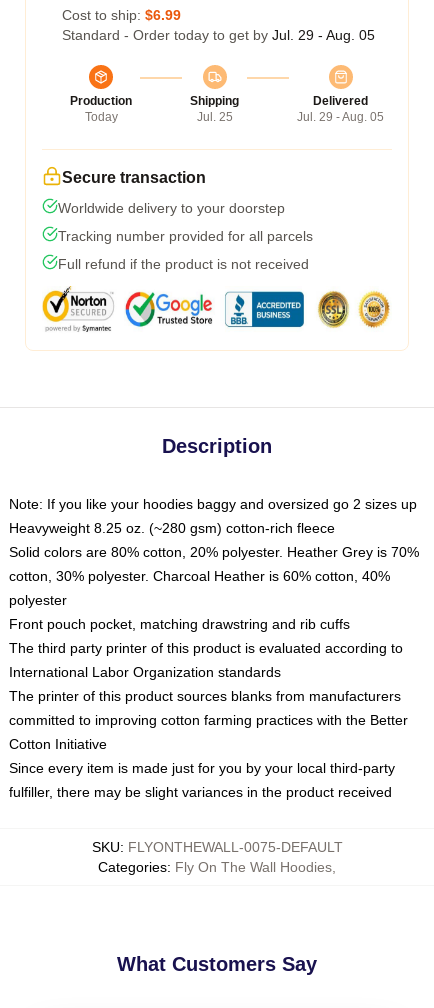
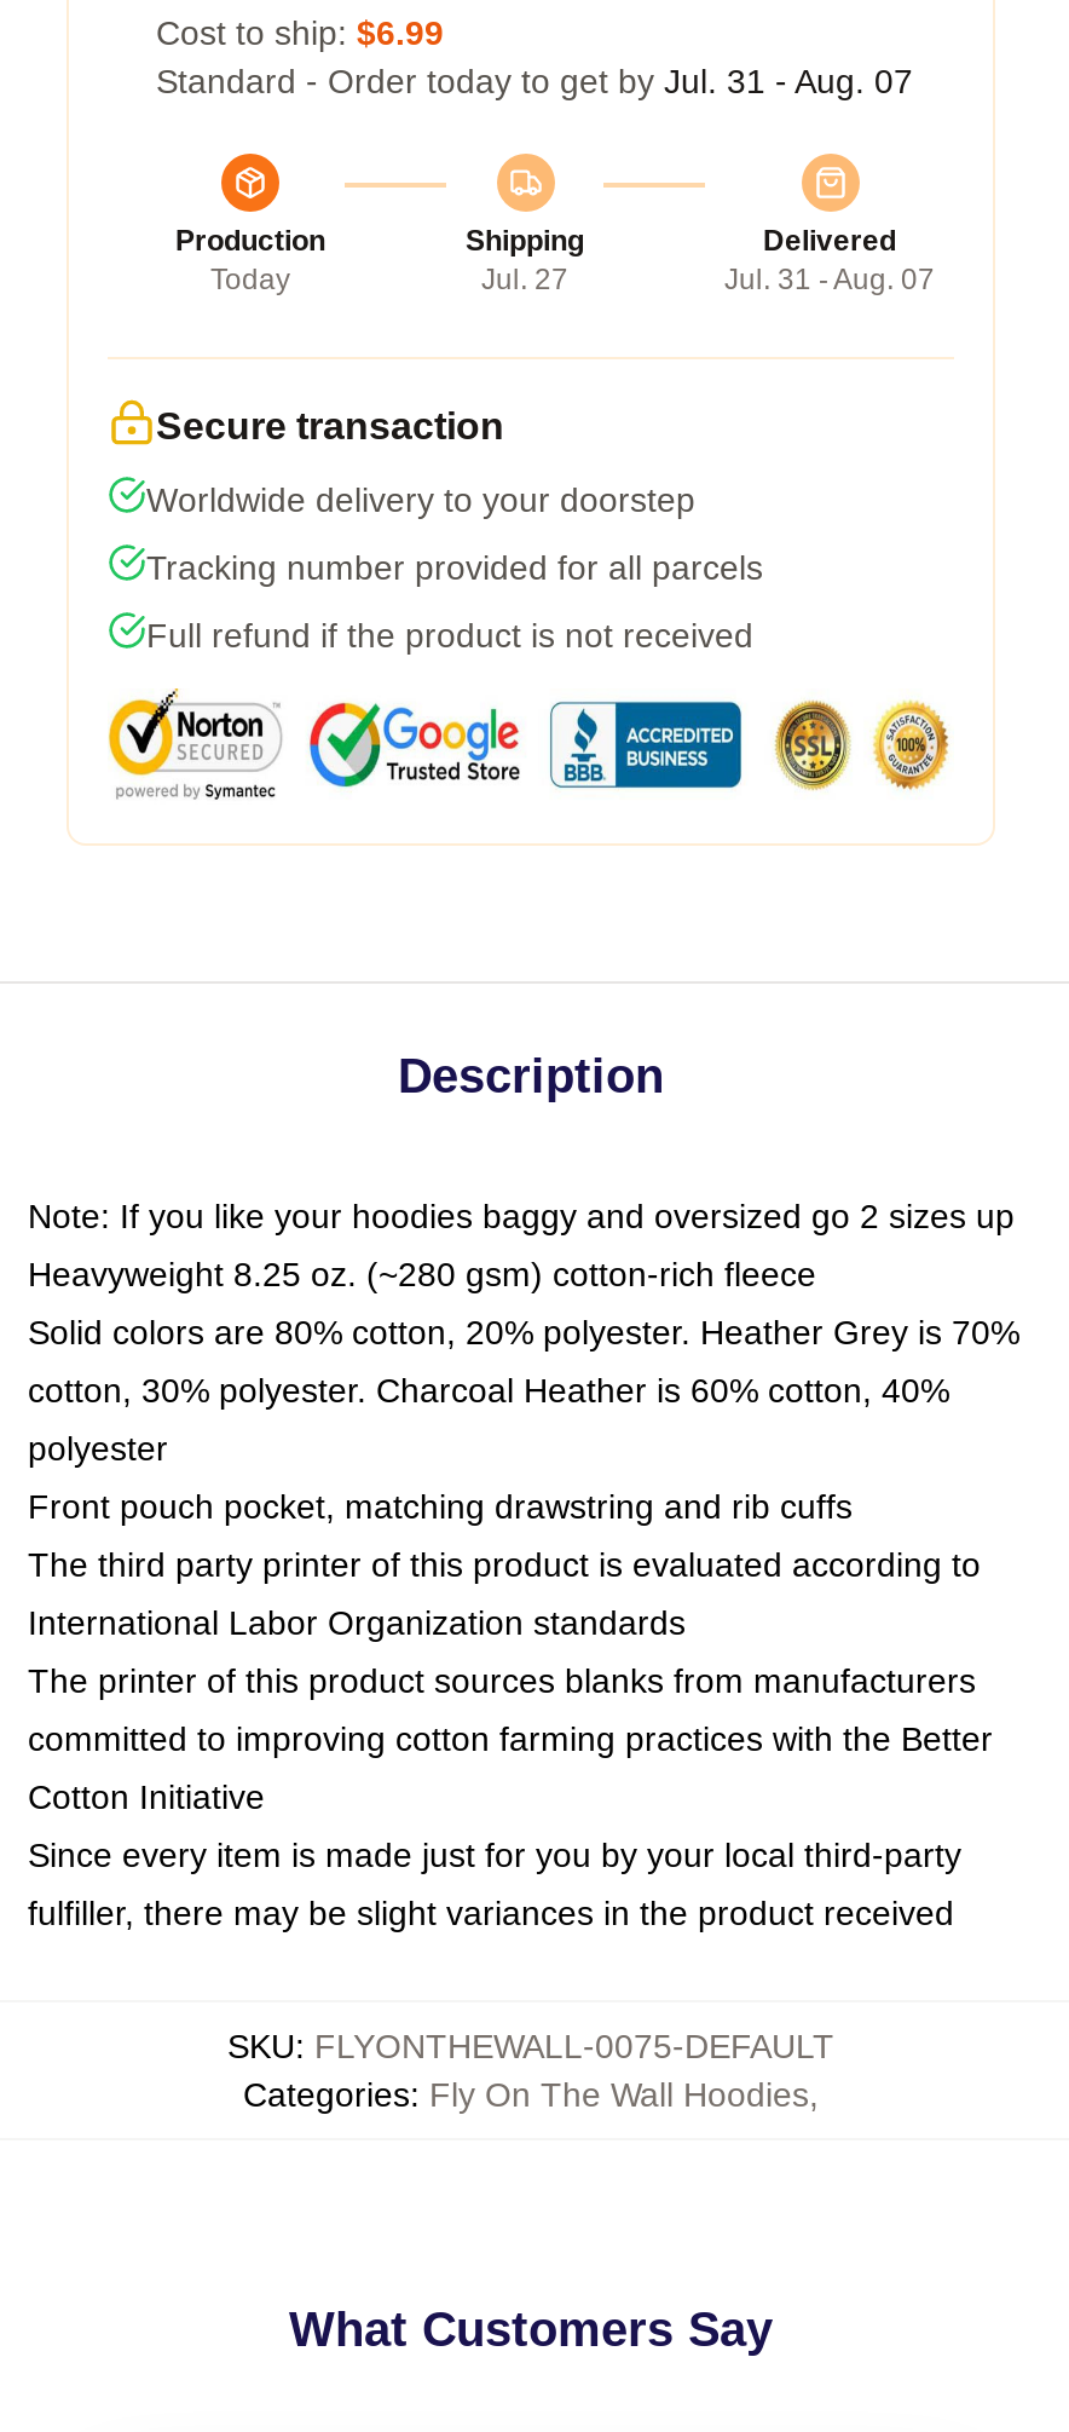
- Standard - Order today to get by Jul. 29 - Aug. 05
+ Standard - Order today to get by Jul. 31 - Aug. 07

- Jul. 25
+ Jul. 27

- Jul. 29 - Aug. 05
+ Jul. 31 - Aug. 07
